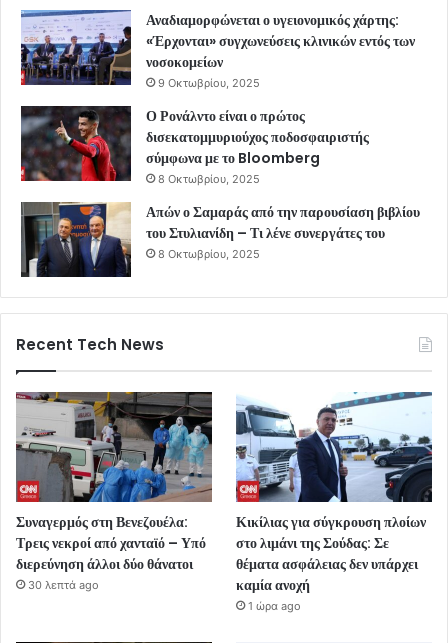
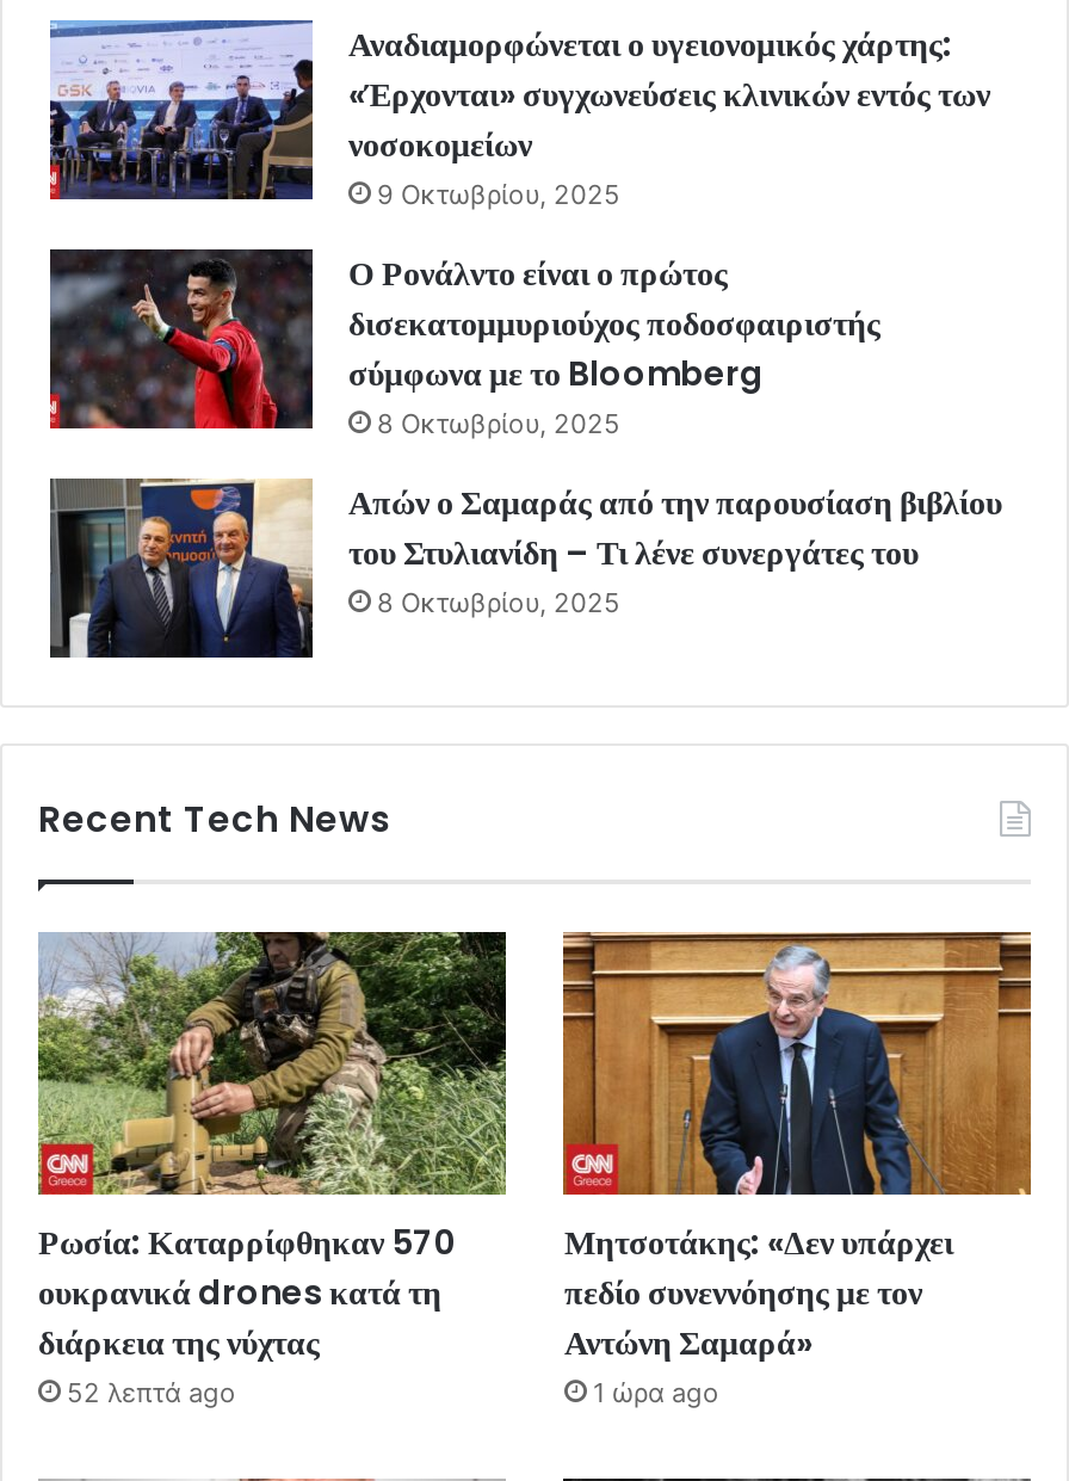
- [image]
- Συναγερμός στη Βενεζουέλα:
- Τρεις νεκροί από χανταϊό – Υπό
- διερεύνηση άλλοι δύο θάνατοι
- 30 λεπτά ago
+ [image]
+ Ρωσία: Καταρρίφθηκαν 570
+ ουκρανικά drones κατά τη
+ διάρκεια της νύχτας
+ 52 λεπτά ago

- [image]
- Κικίλιας για σύγκρουση πλοίων
- στο λιμάνι της Σούδας: Σε
- θέματα ασφάλειας δεν υπάρχει
- καμία ανοχή
+ [image]
+ Μητσοτάκης: «Δεν υπάρχει
+ πεδίο συνεννόησης με τον
+ Αντώνη Σαμαρά»
